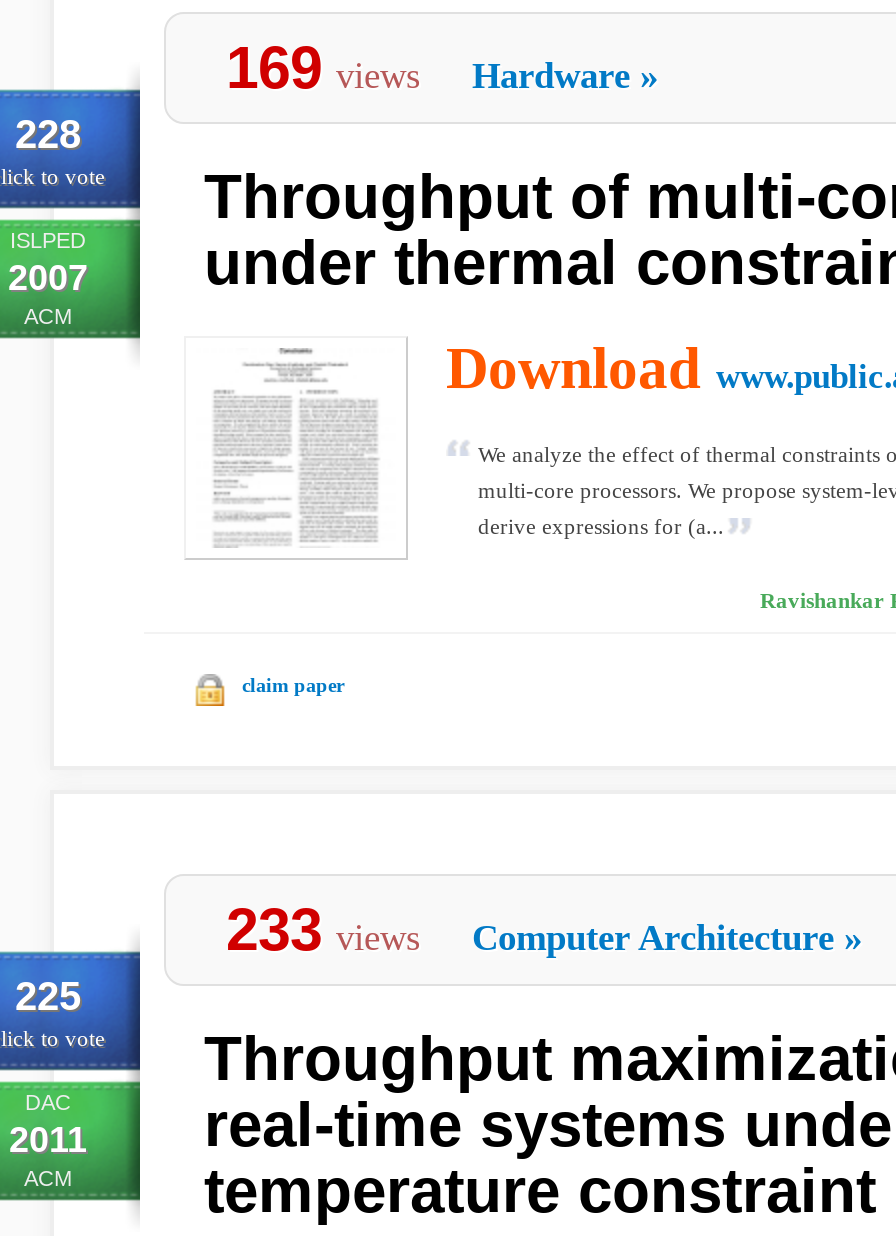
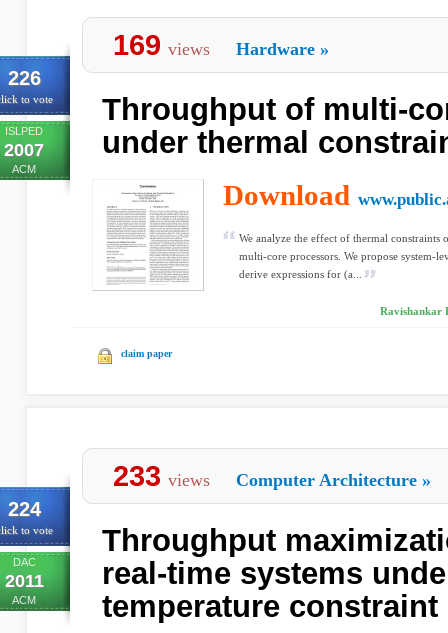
- 228
+ 226

- 225
+ 224
